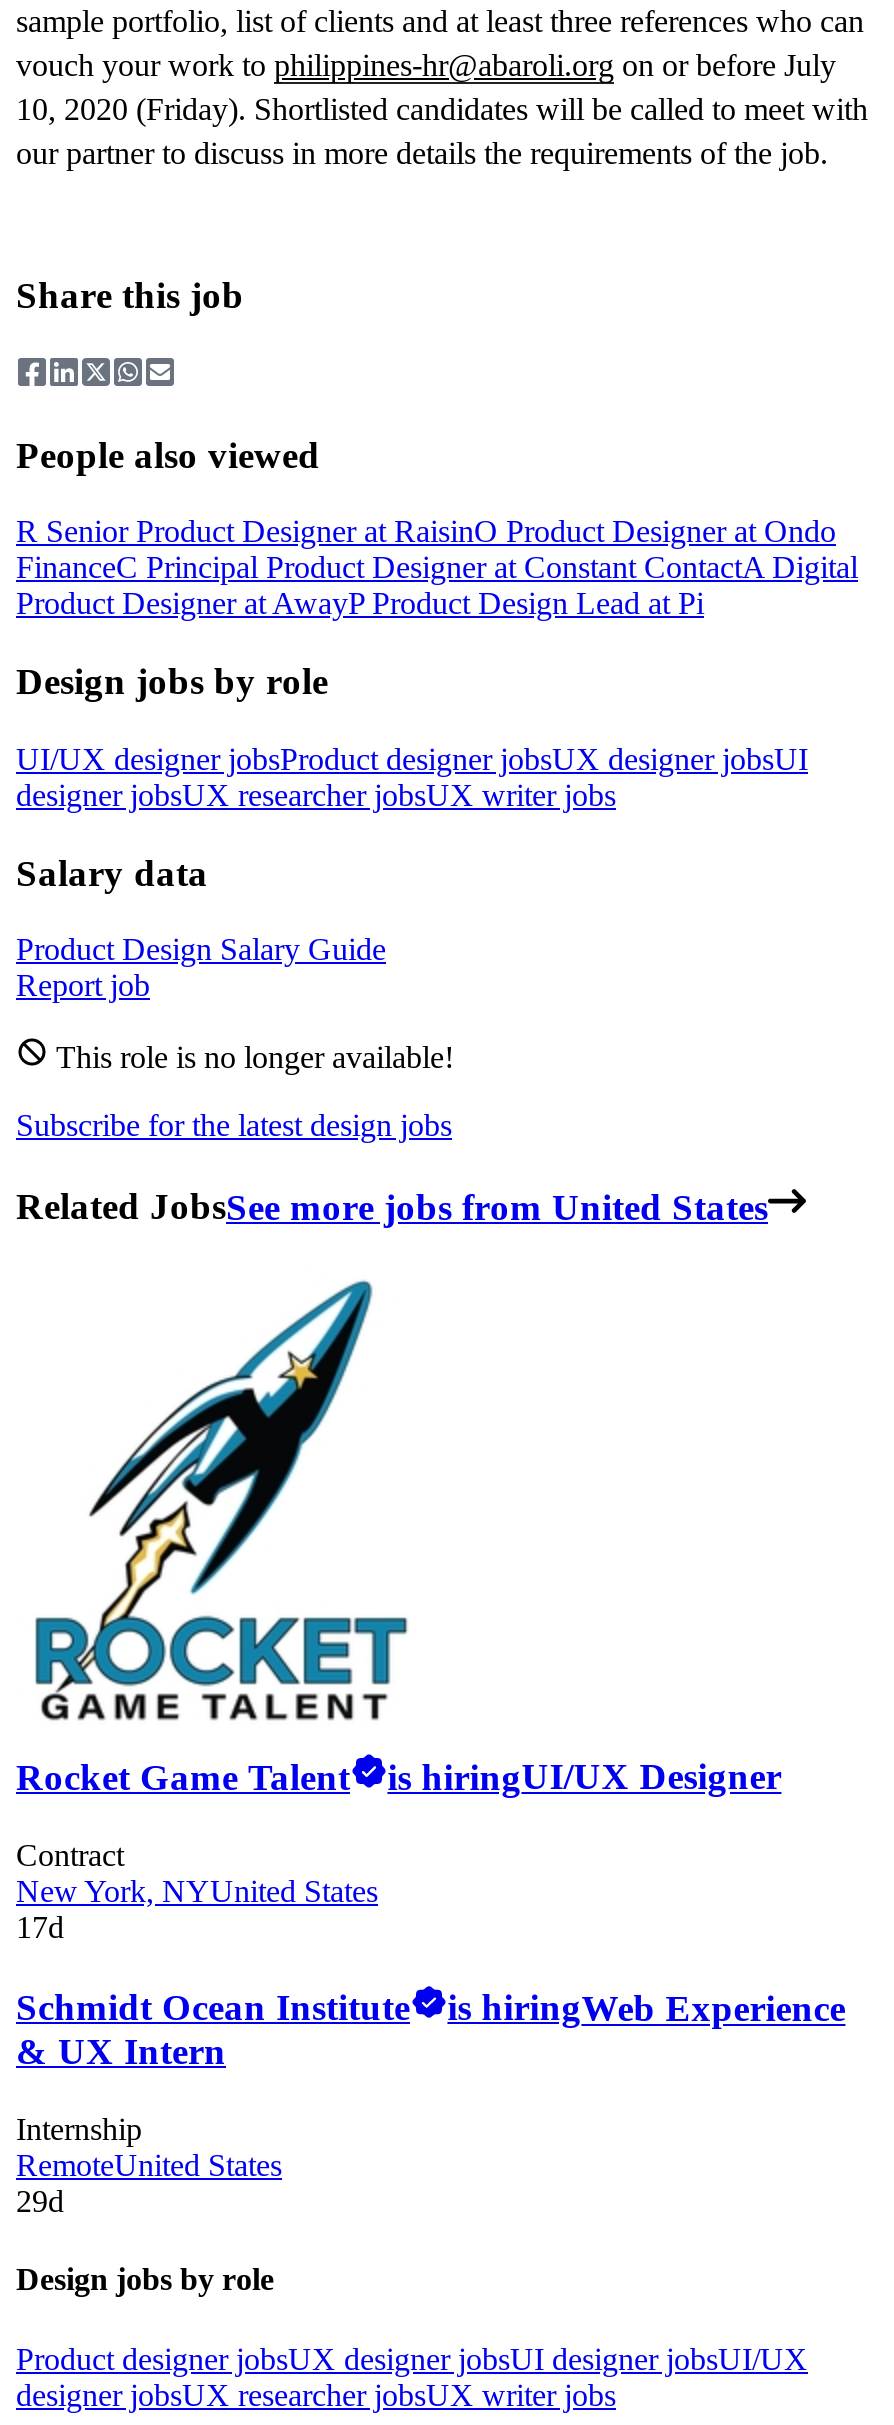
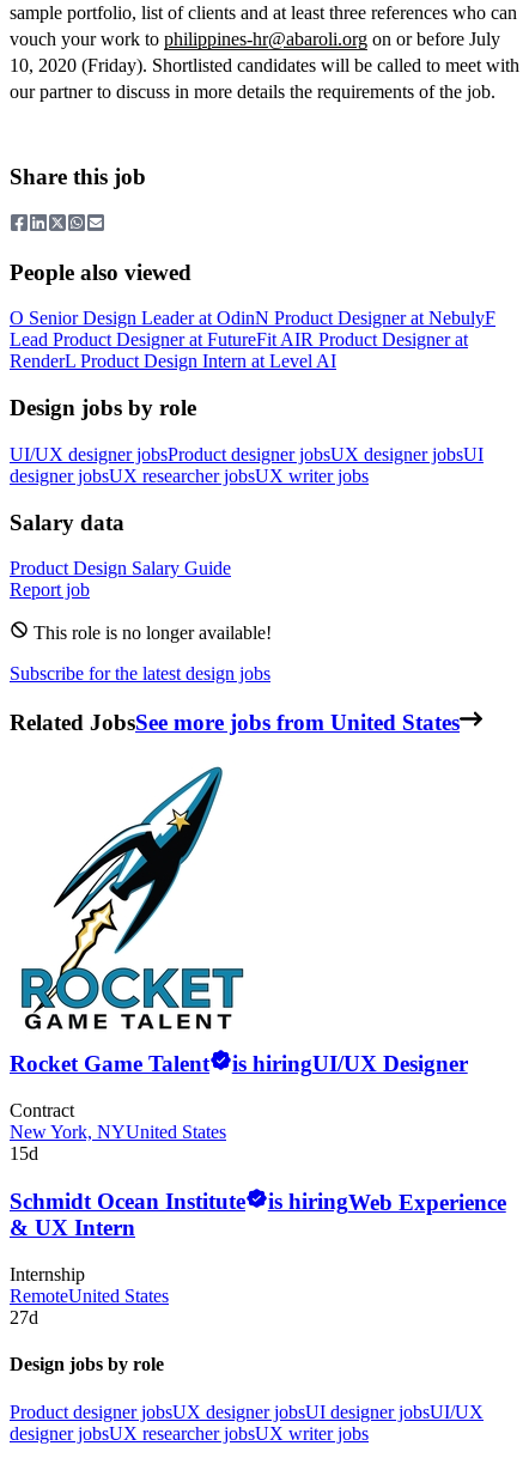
- R Senior Product Designer at RaisinO Product Designer at Ondo
- FinanceC Principal Product Designer at Constant ContactA Digital
- Product Designer at AwayP Product Design Lead at Pi
+ O Senior Design Leader at OdinN Product Designer at NebulyF
+ Lead Product Designer at FutureFit AIR Product Designer at
+ RenderL Product Design Intern at Level AI

- 17d
+ 15d

- 29d
+ 27d
